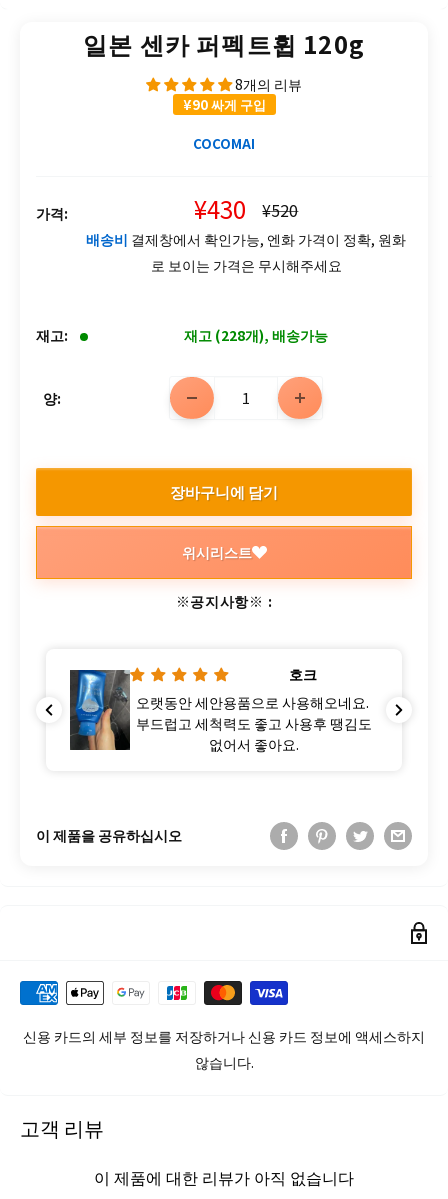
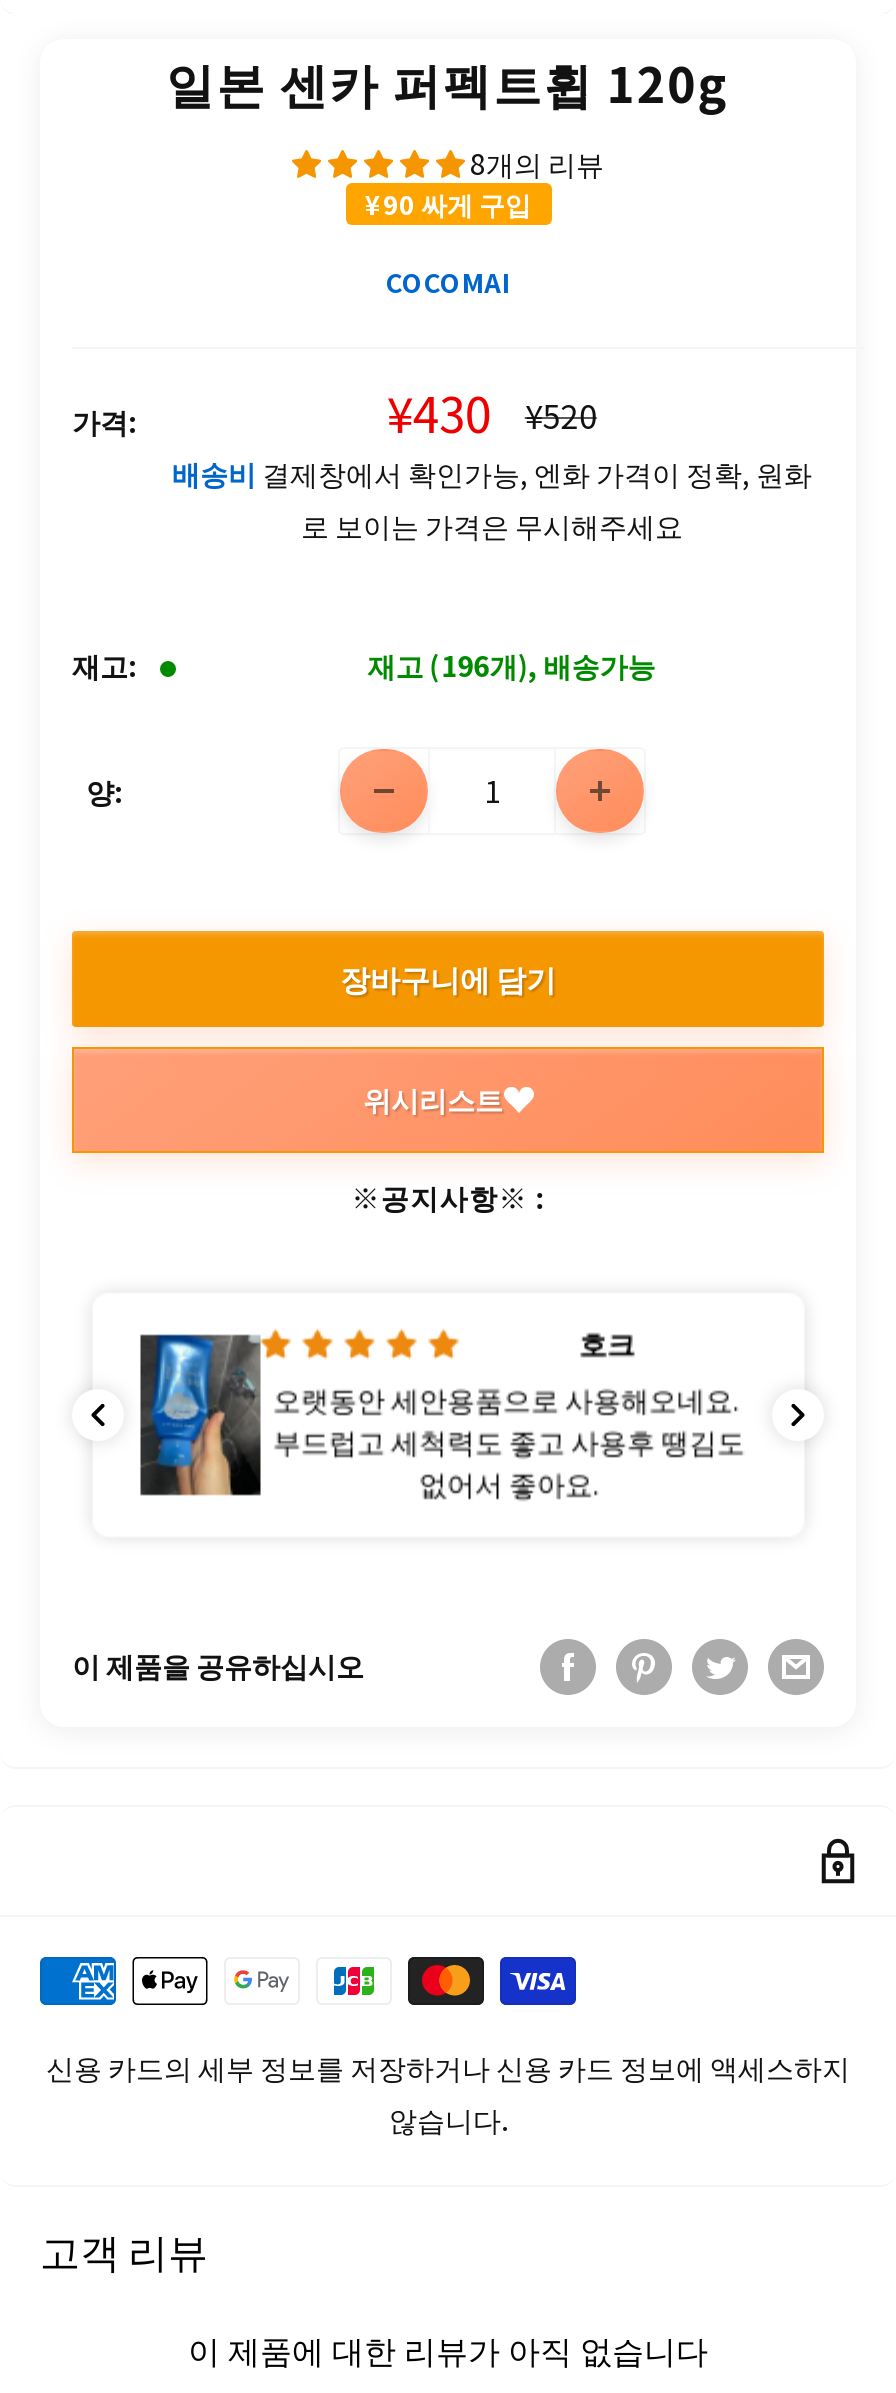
- 재고 (228개), 배송가능
+ 재고 (196개), 배송가능
